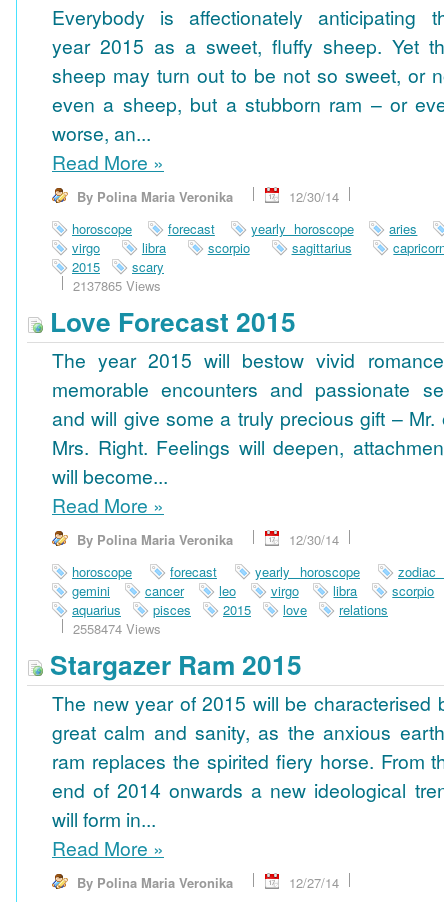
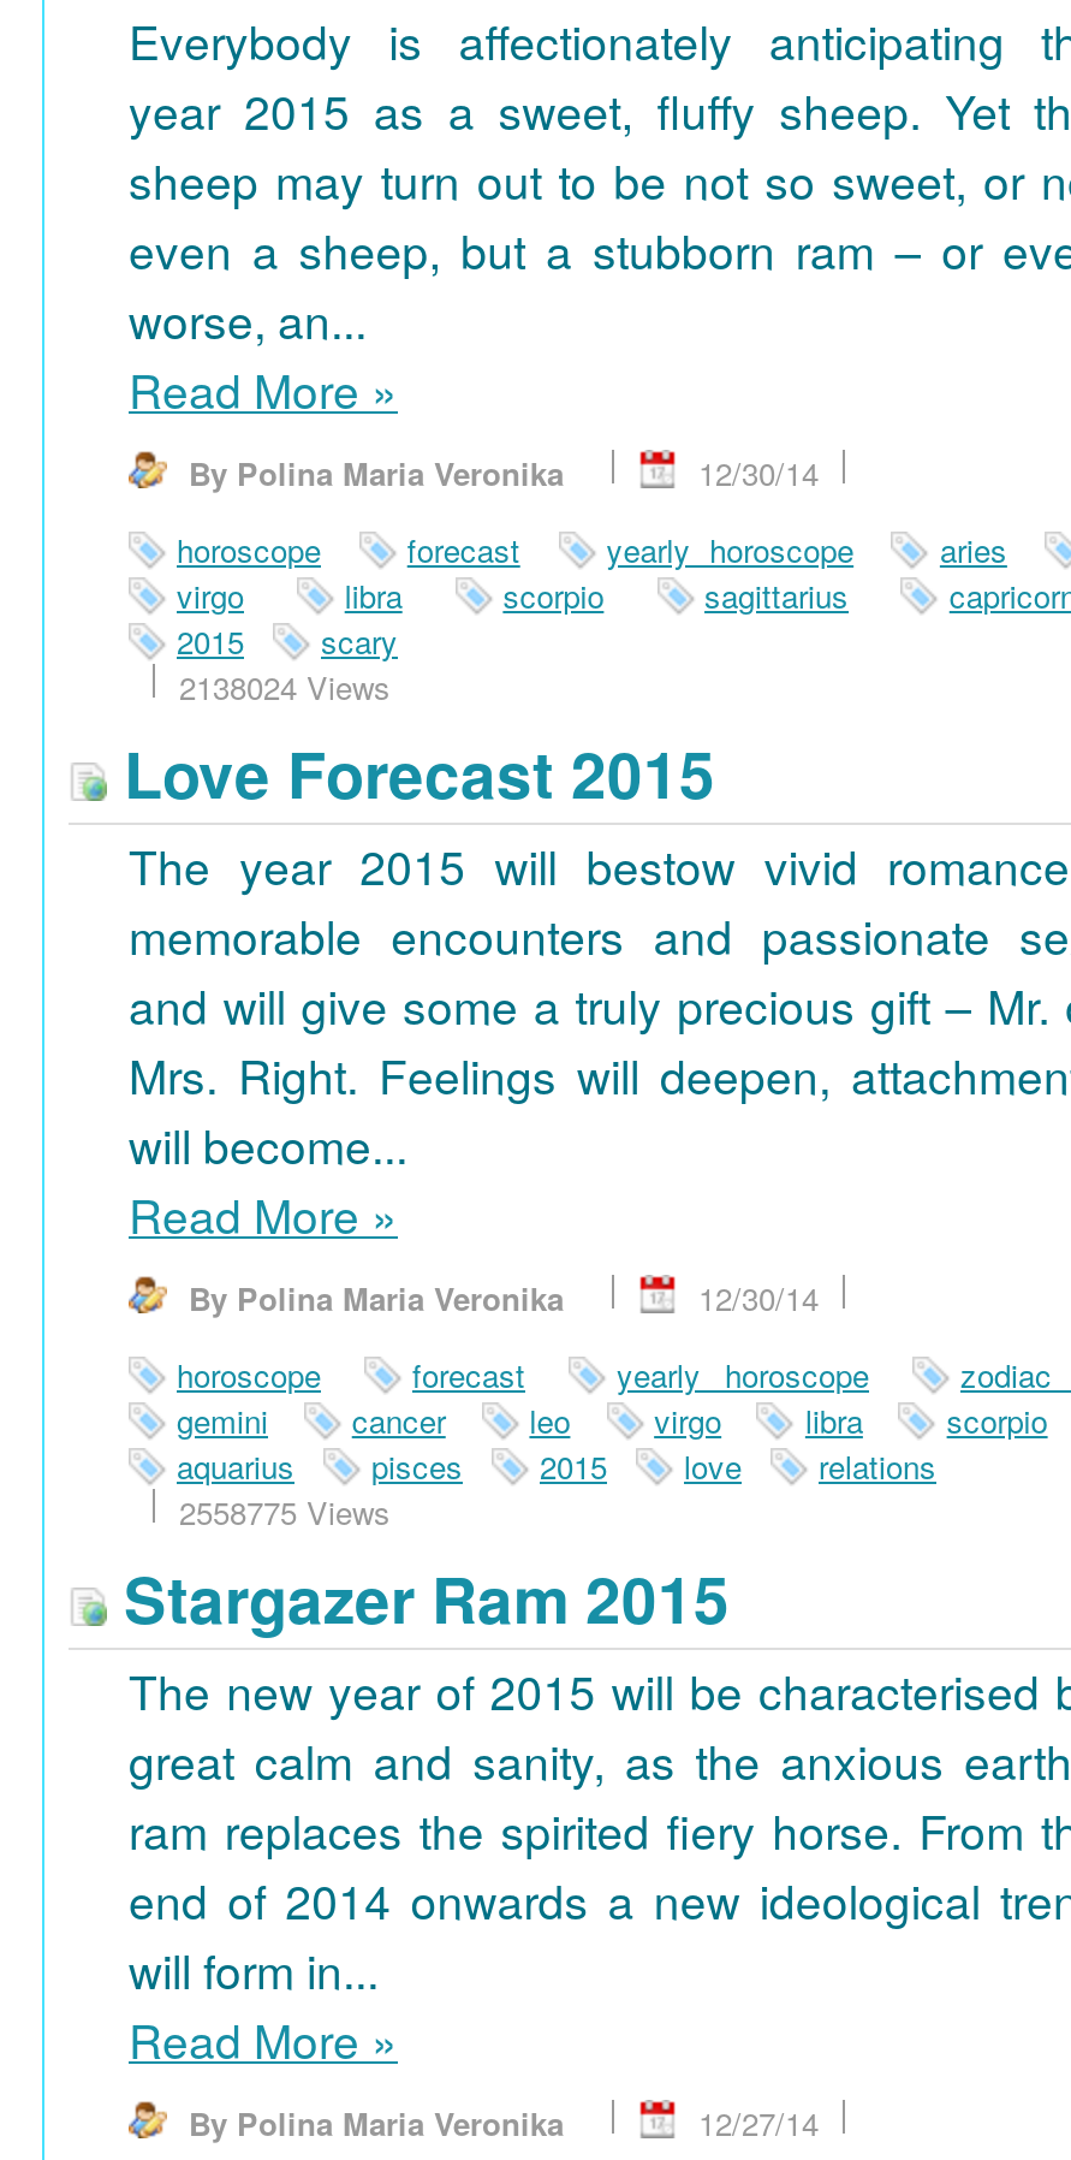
- 2137865 Views
+ 2138024 Views

- 2558474 Views
+ 2558775 Views
